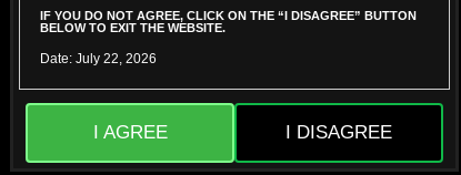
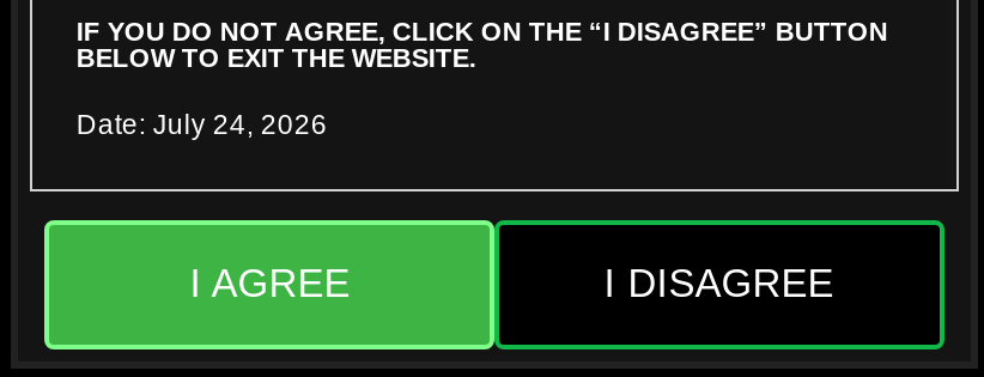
- Date: July 22, 2026
+ Date: July 24, 2026
